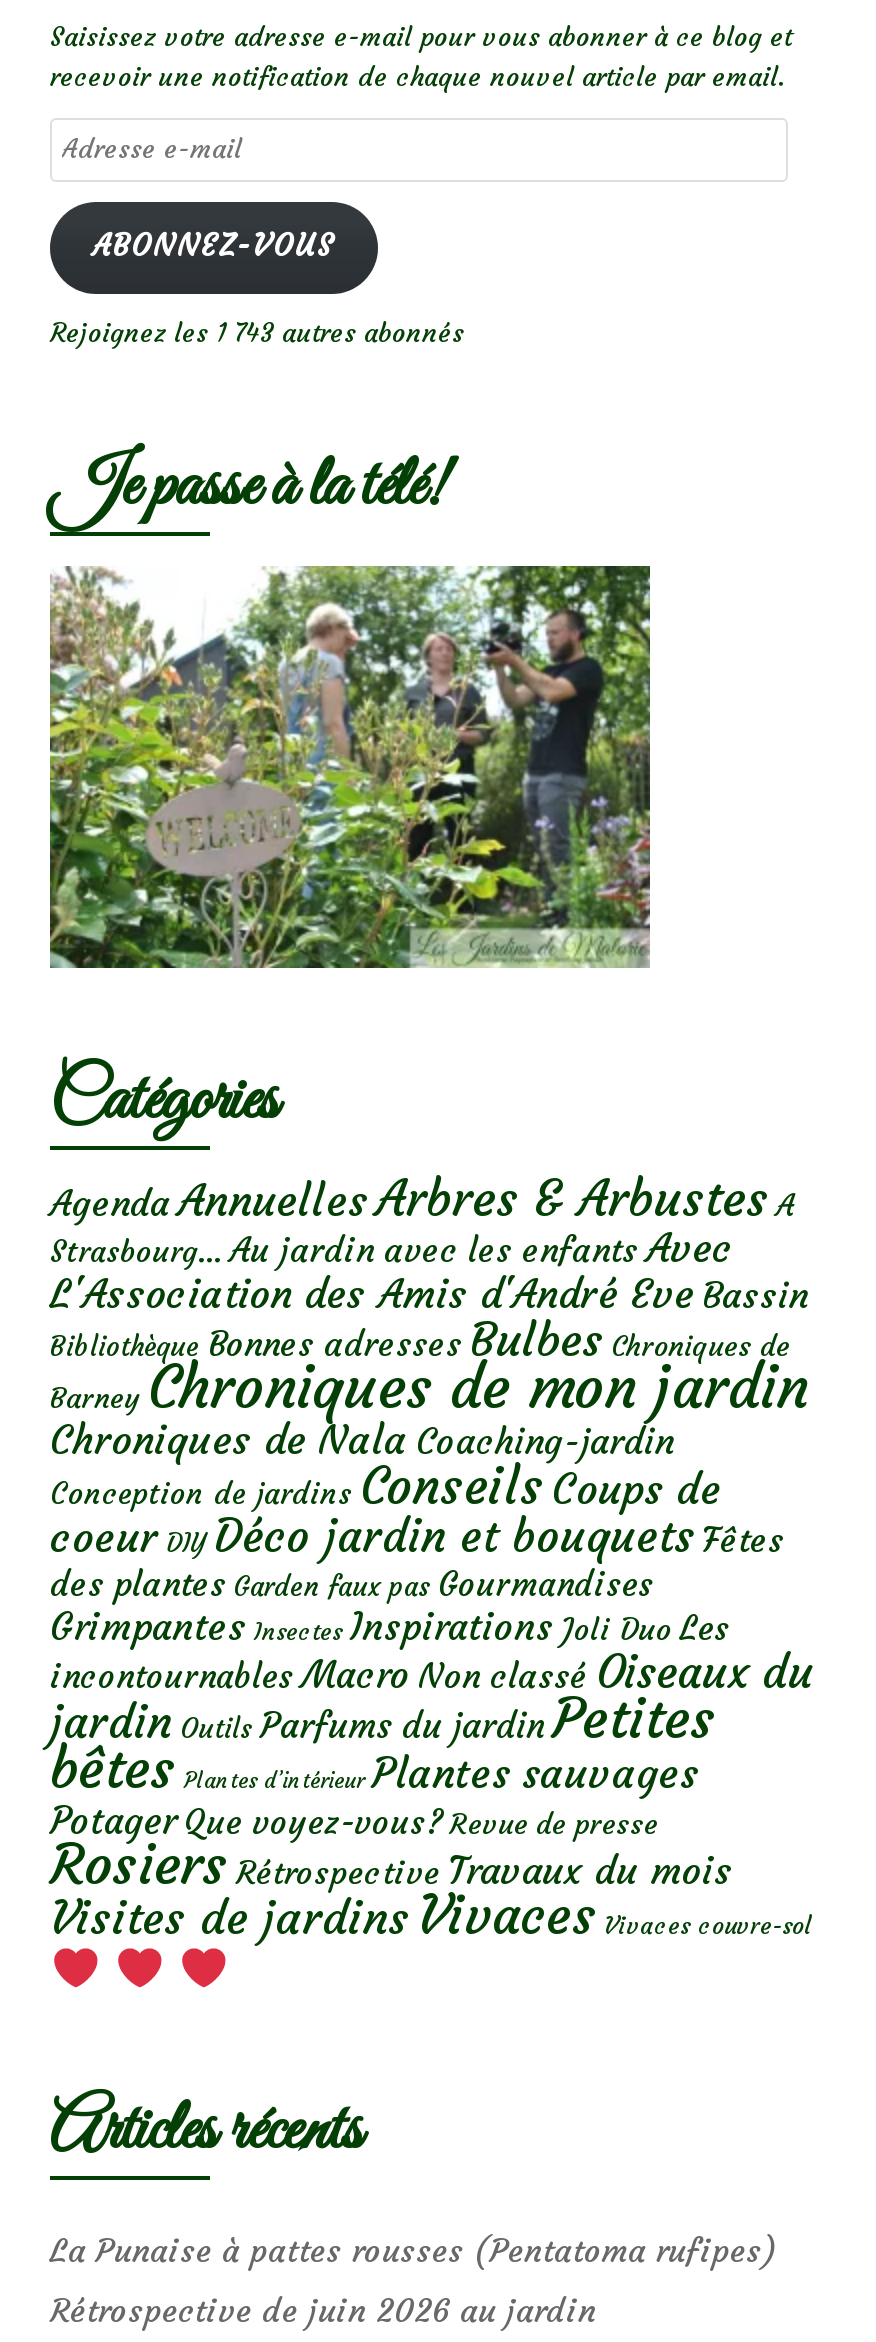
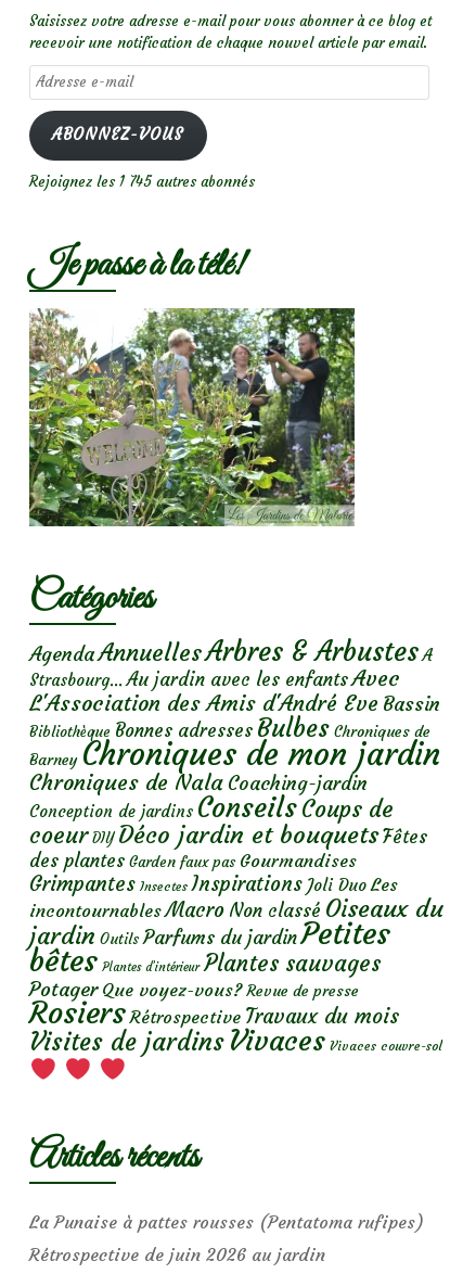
- Rejoignez les 1 743 autres abonnés
+ Rejoignez les 1 745 autres abonnés
